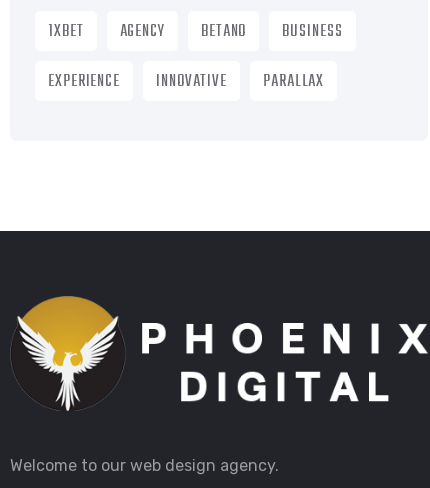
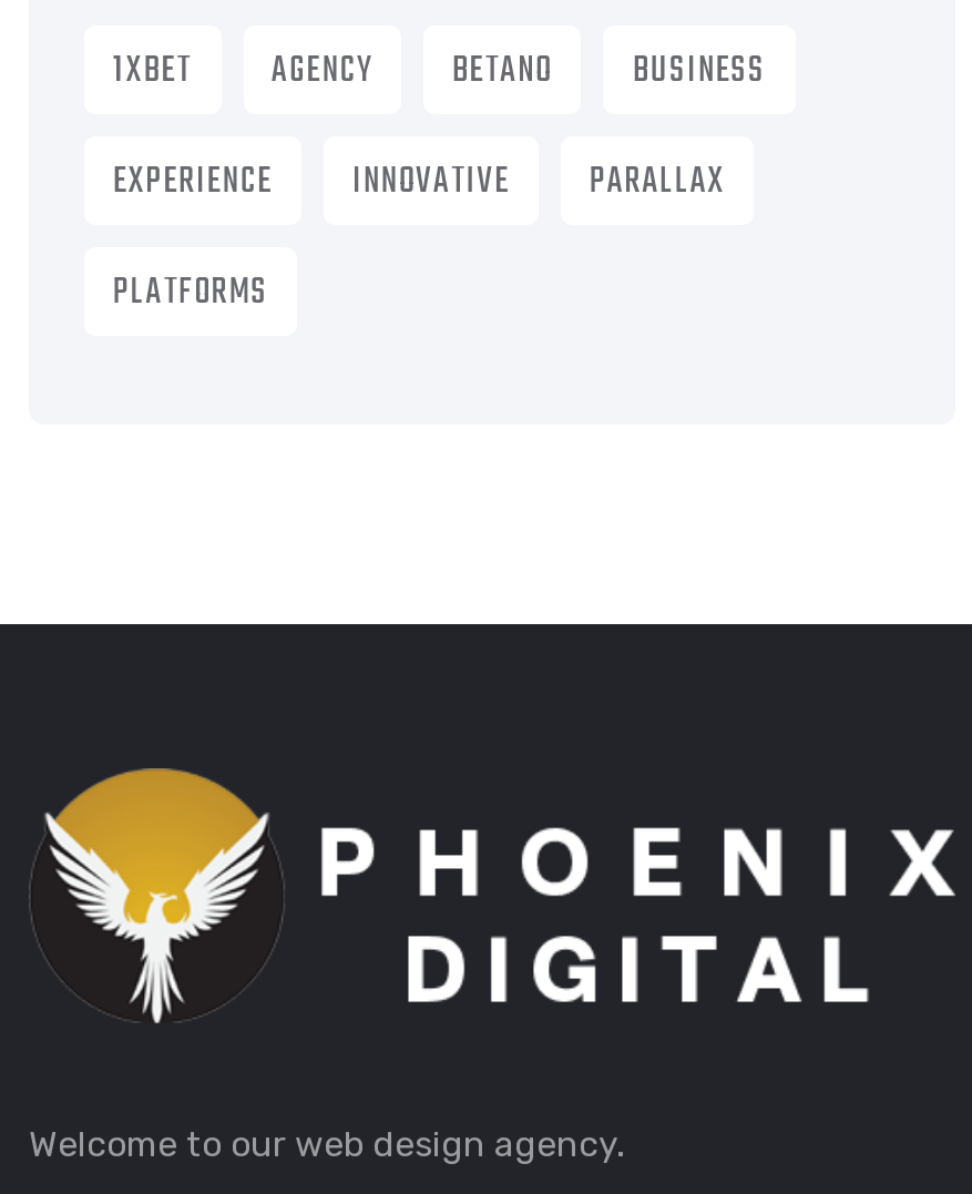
+ PLATFORMS
